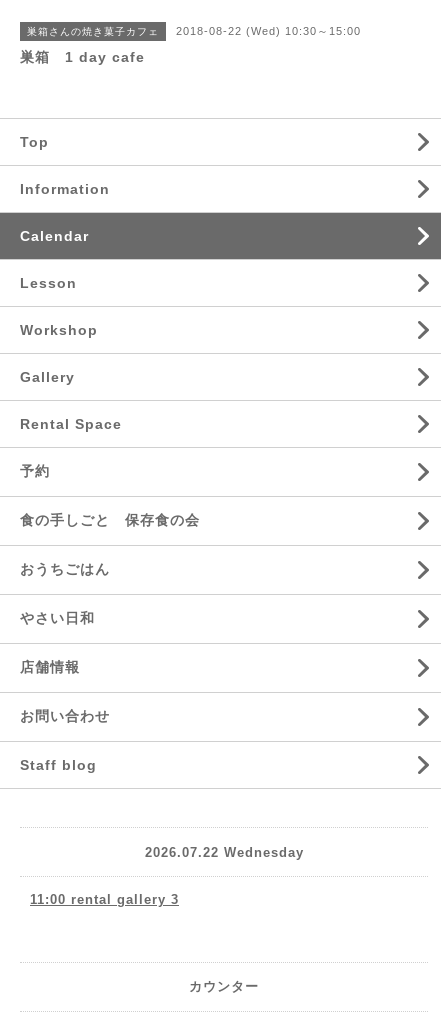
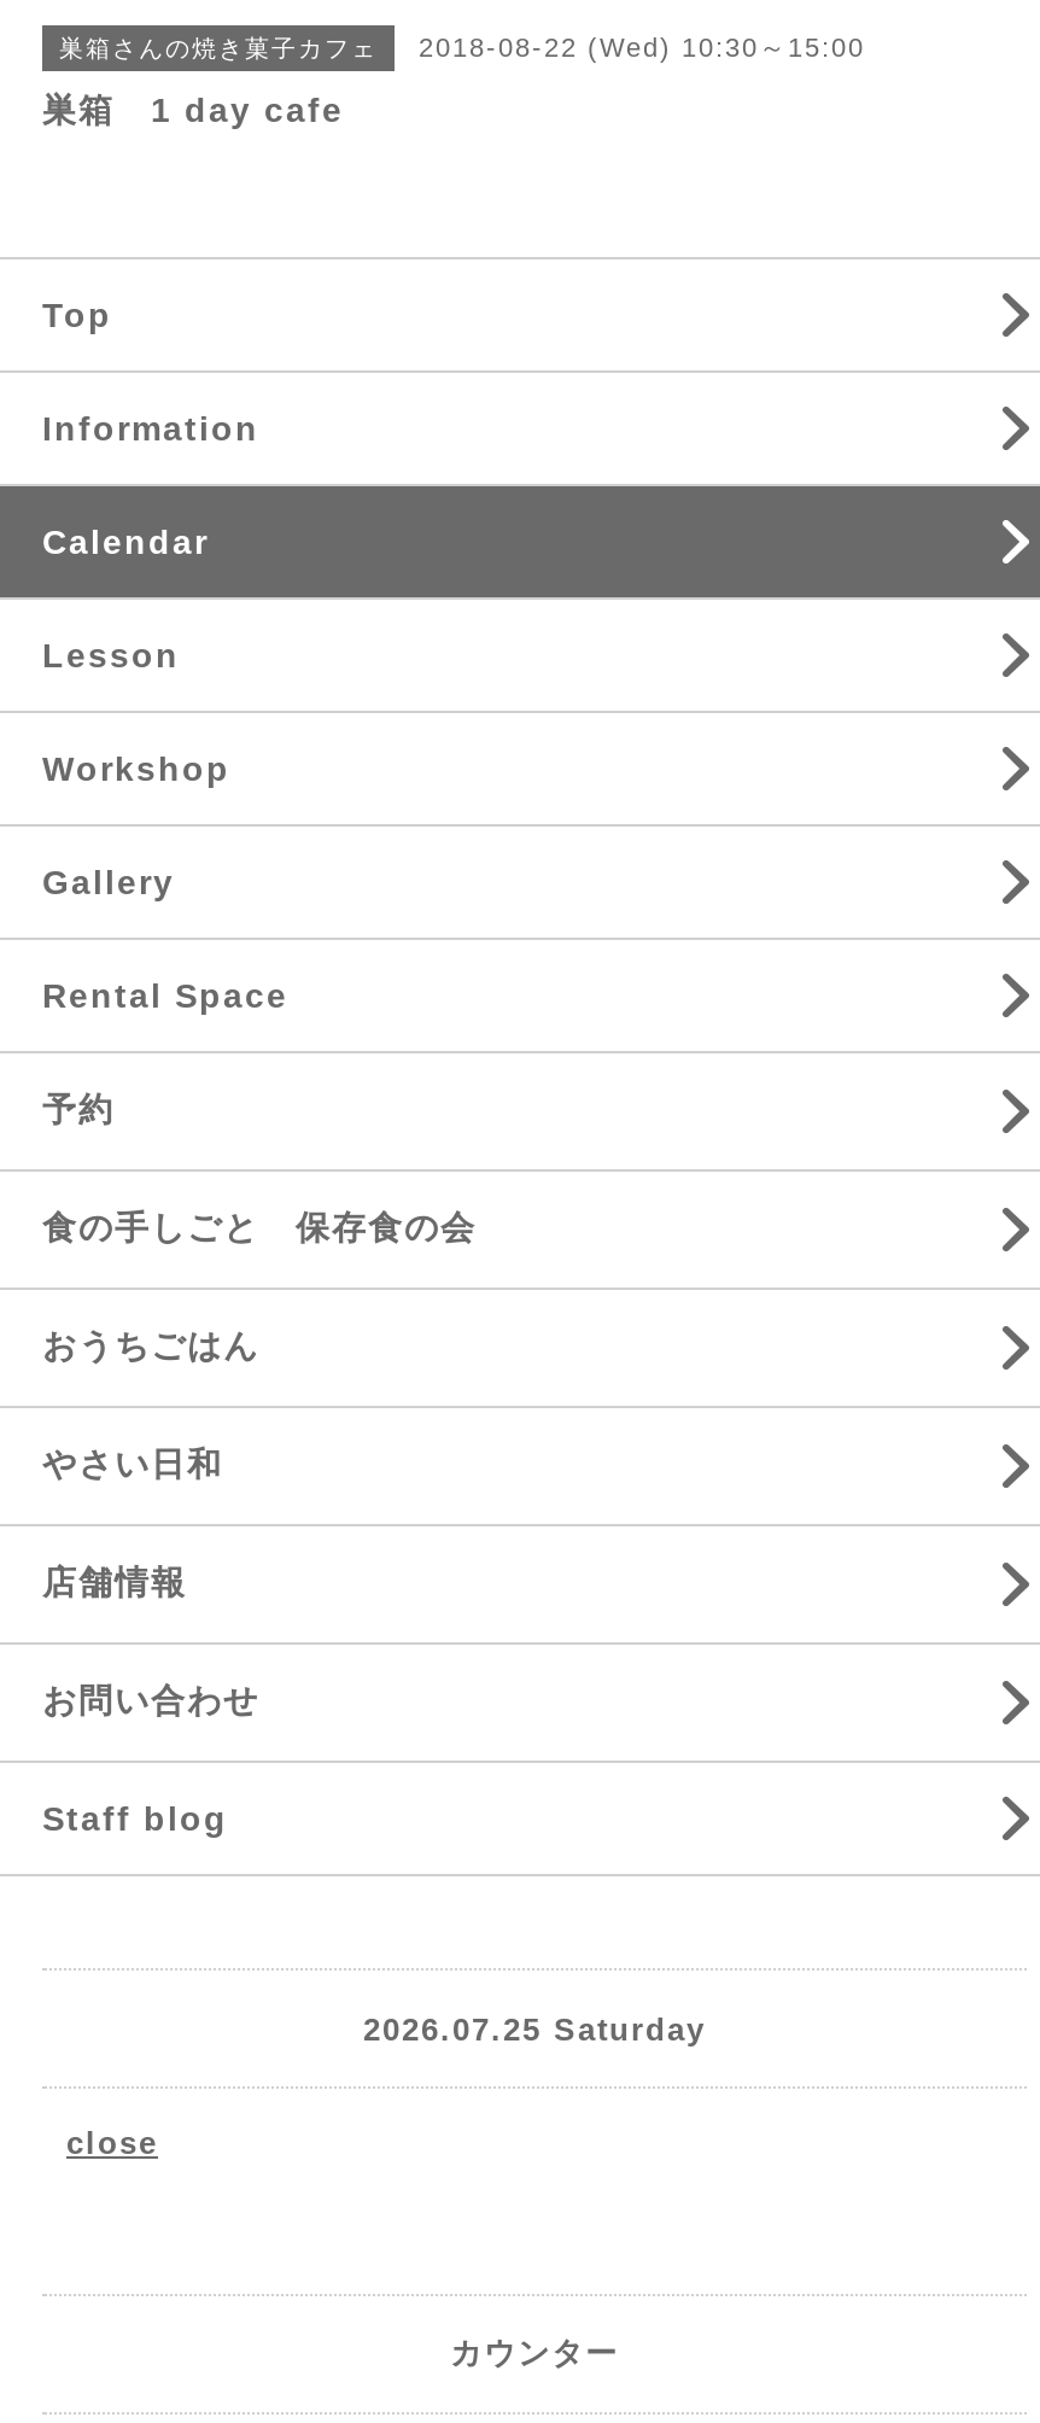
- 2026.07.22 Wednesday
+ 2026.07.25 Saturday

- 11:00 rental gallery 3
+ close
